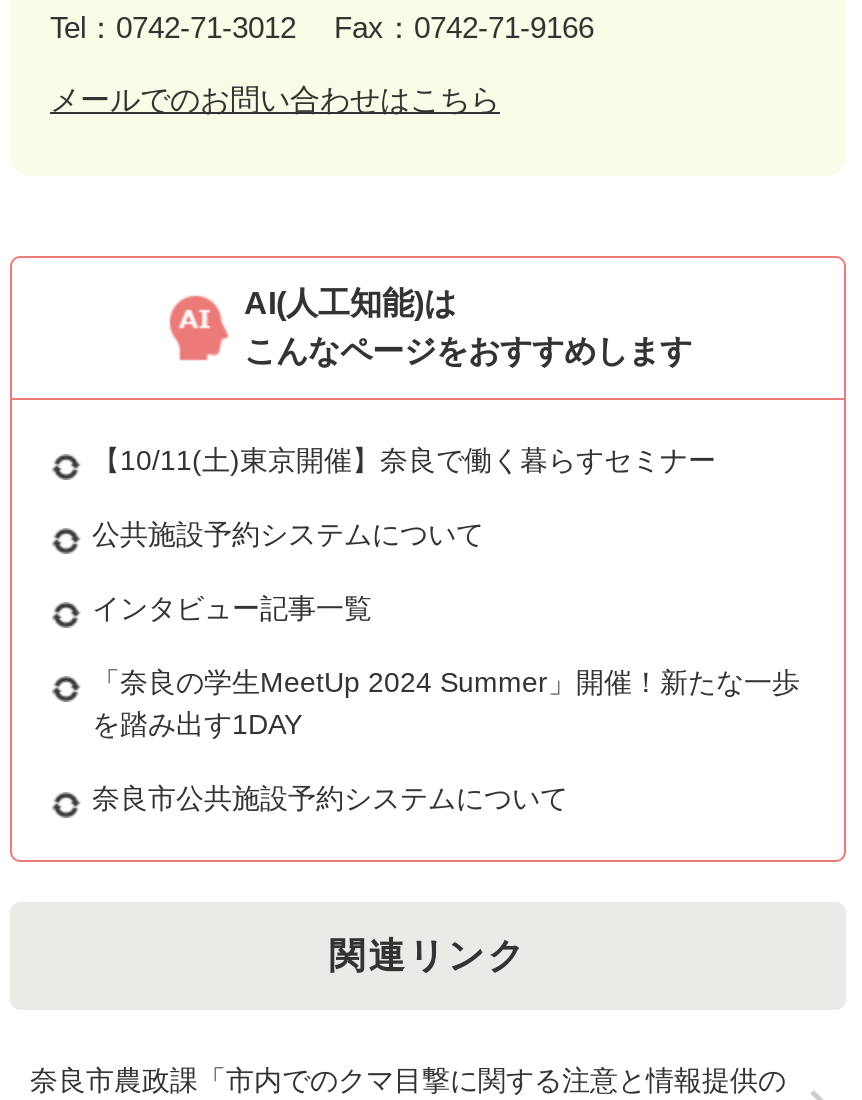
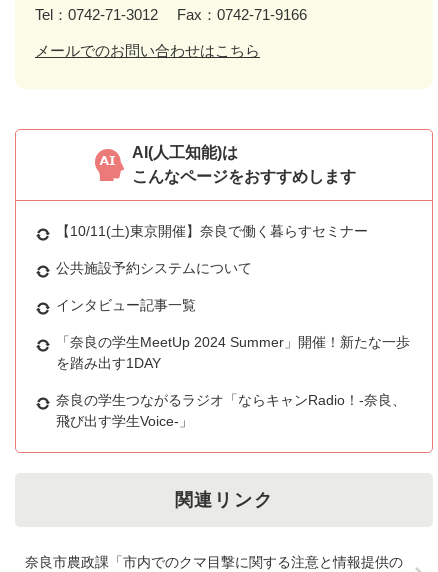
- 奈良市公共施設予約システムについて
+ 奈良の学生つながるラジオ「ならキャンRadio！-奈良、
+ 飛び出す学生Voice-」
